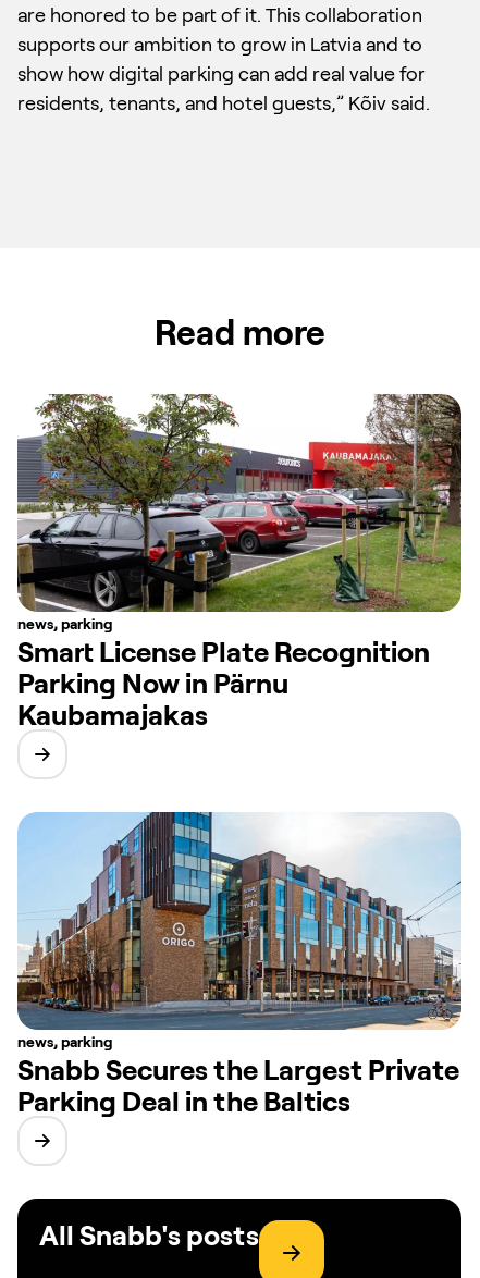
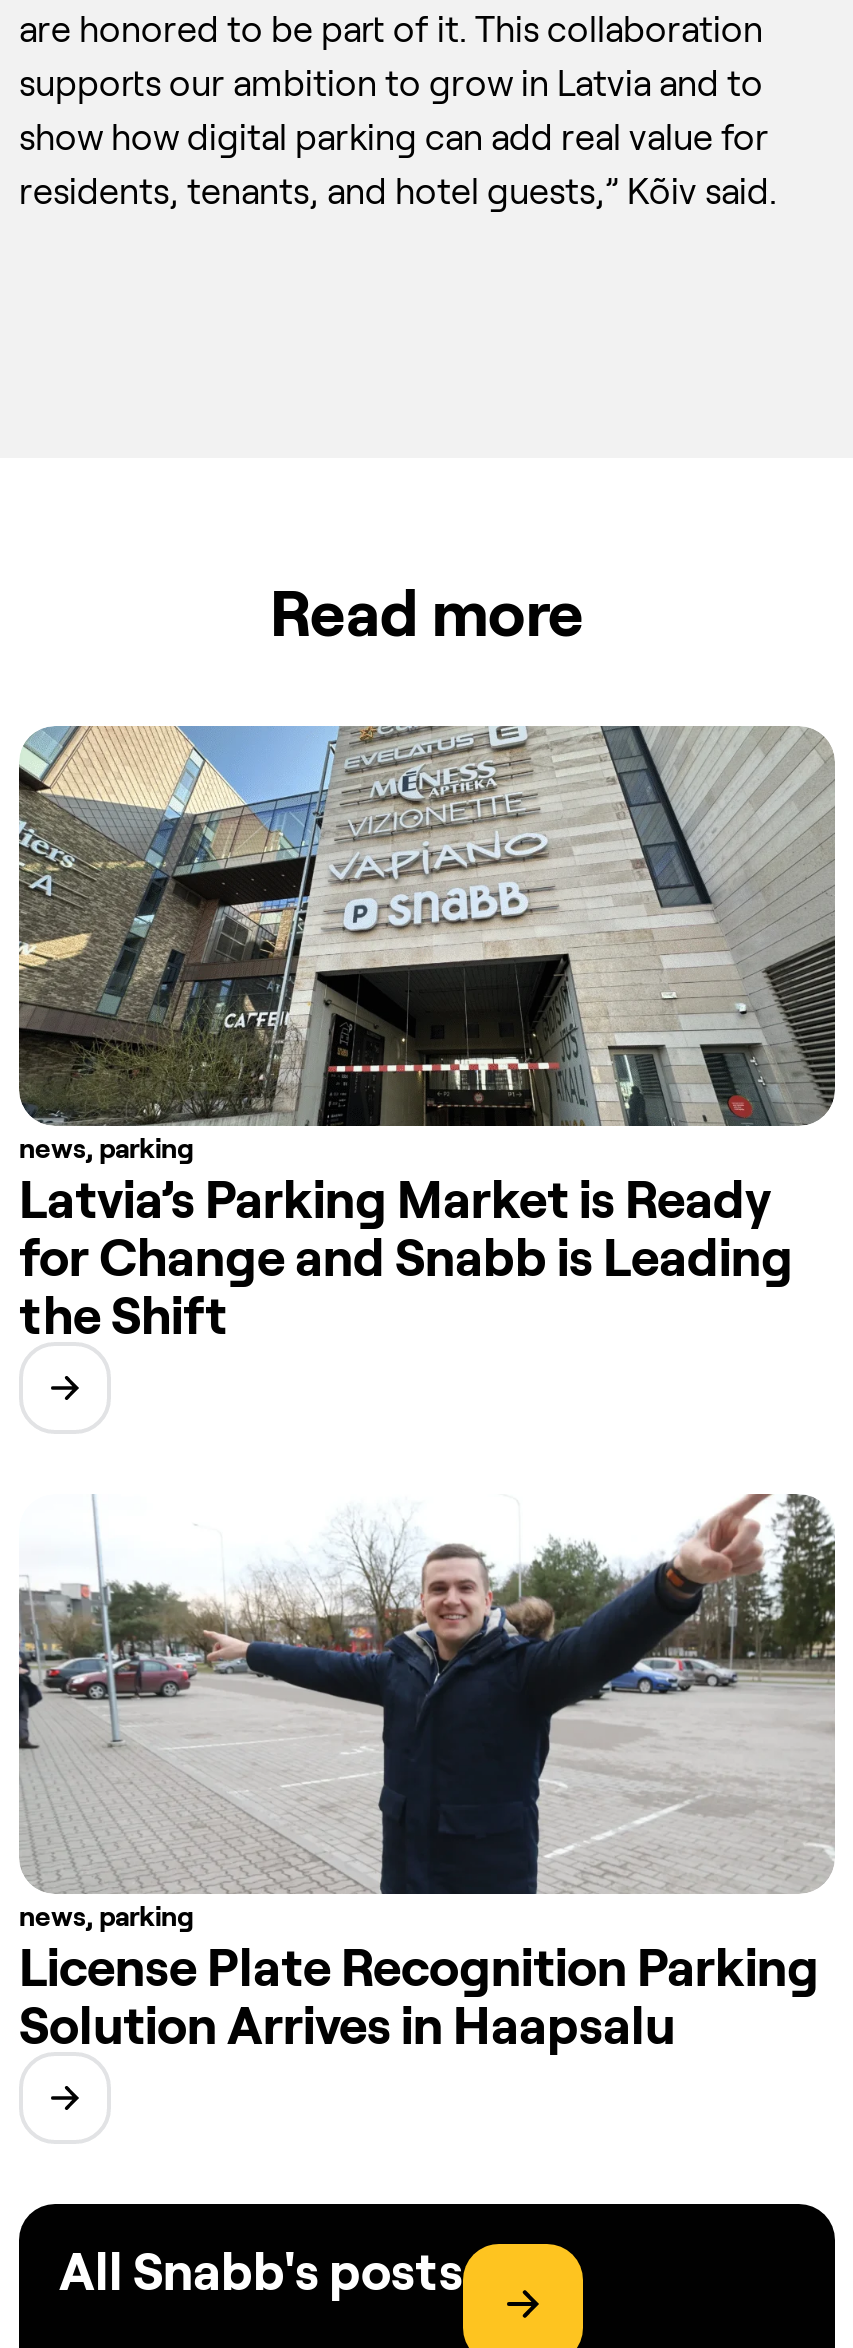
- [image]
- Smart License Plate Recognition
- Parking Now in Pärnu
- Kaubamajakas
+ [image]
+ Latvia’s Parking Market is Ready
+ for Change and Snabb is Leading
+ the Shift

- [image]
- Snabb Secures the Largest Private
- Parking Deal in the Baltics
+ [image]
+ License Plate Recognition Parking
+ Solution Arrives in Haapsalu
